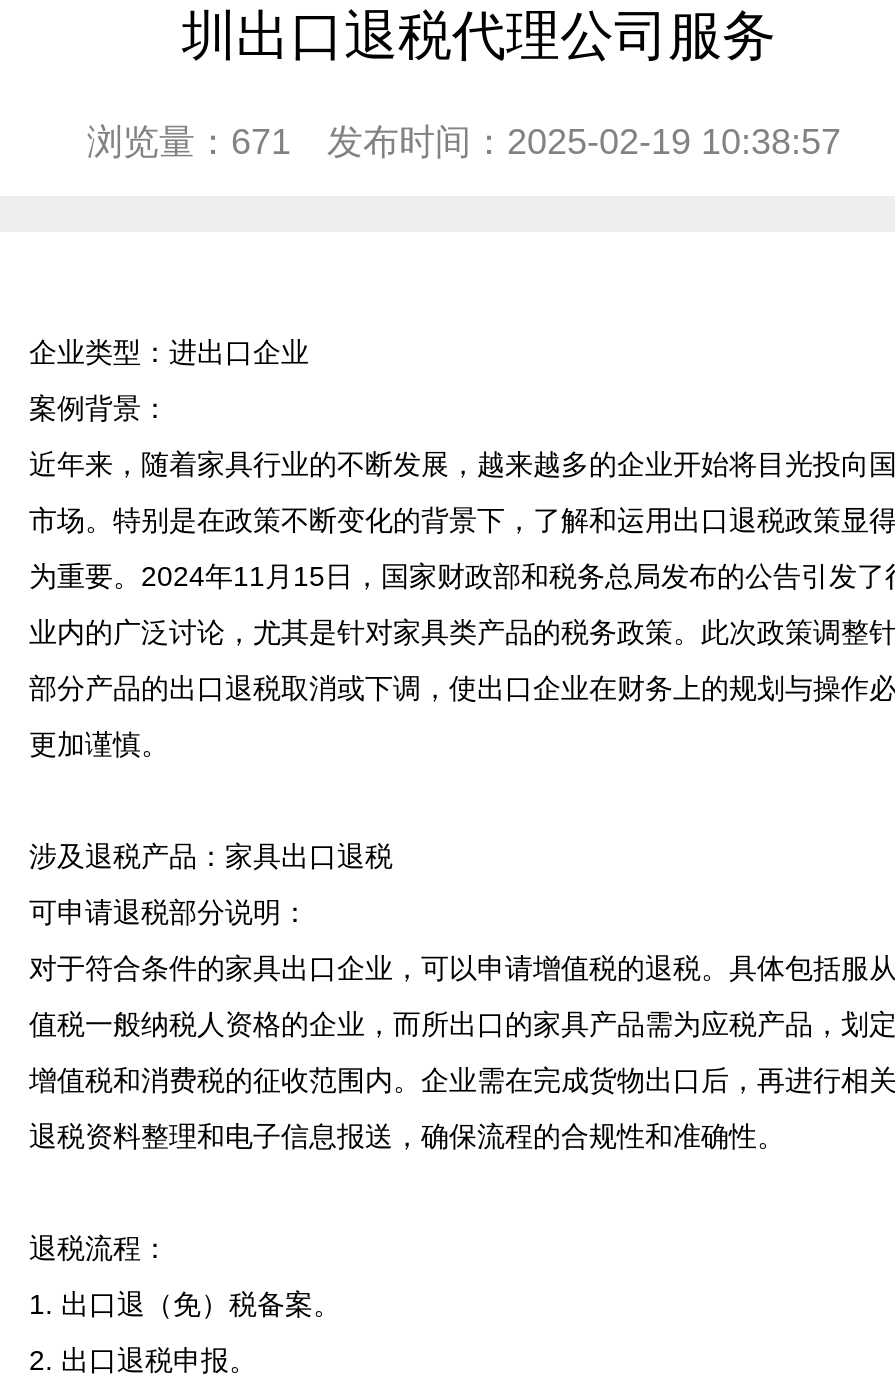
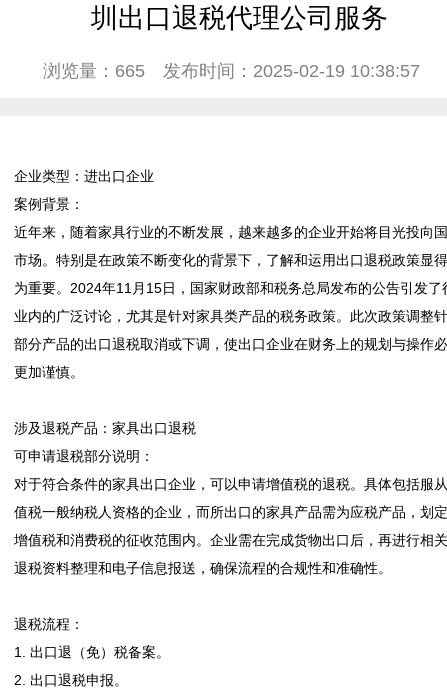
- 浏览量：671 发布时间：2025-02-19 10:38:57
+ 浏览量：665 发布时间：2025-02-19 10:38:57
